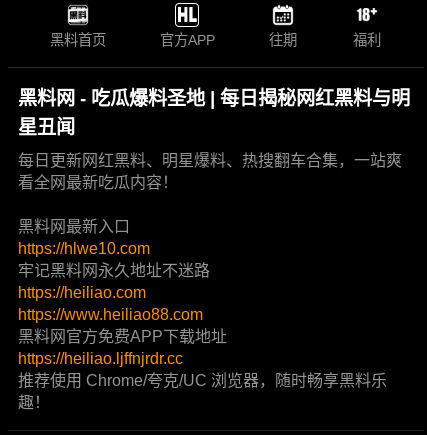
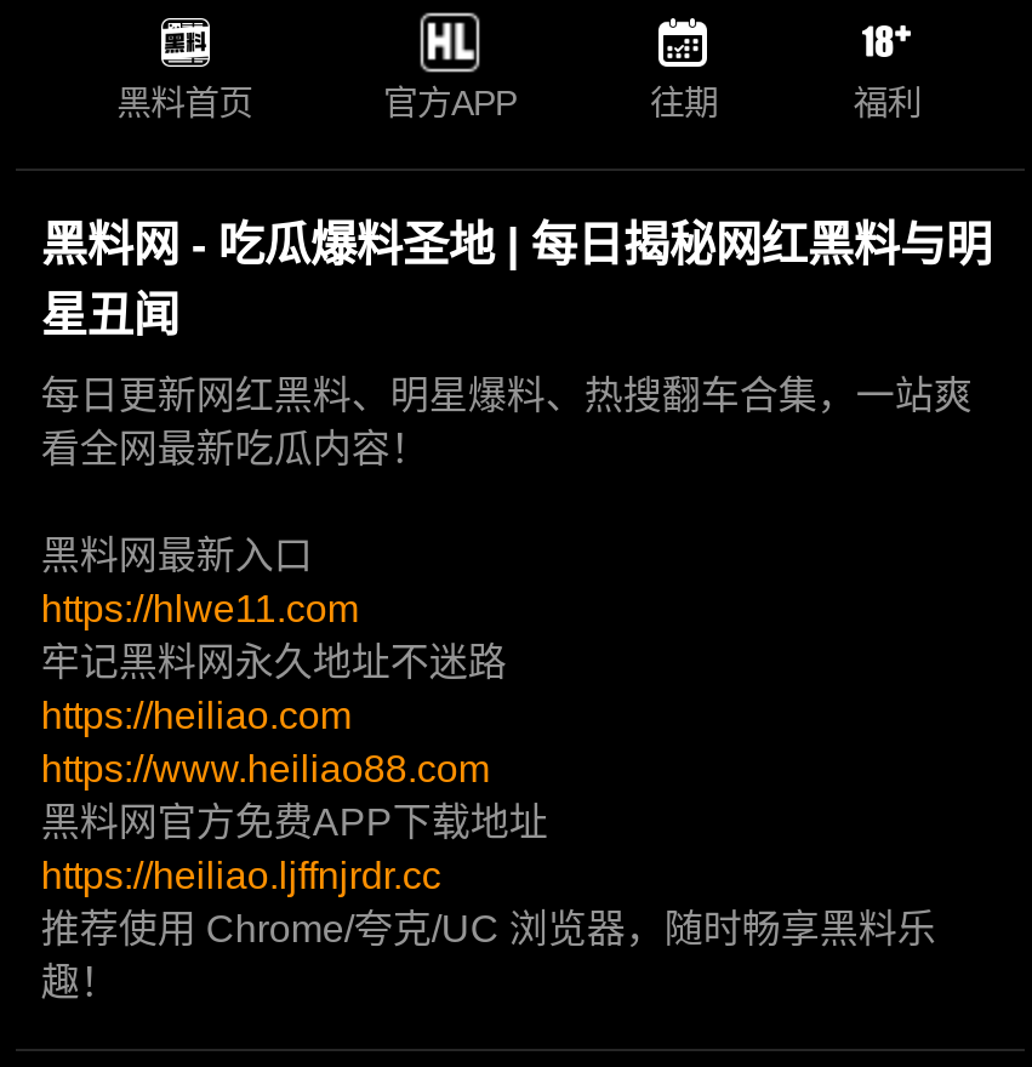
- https://hlwe10.com
+ https://hlwe11.com
